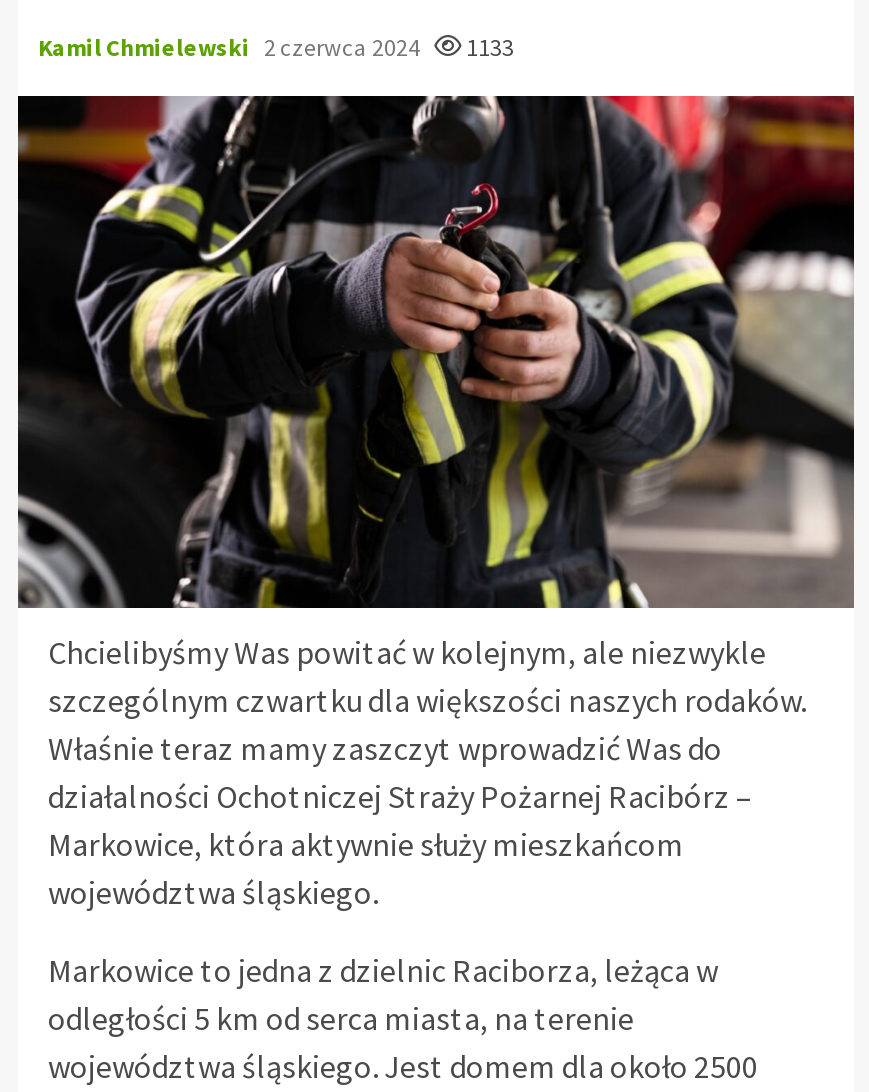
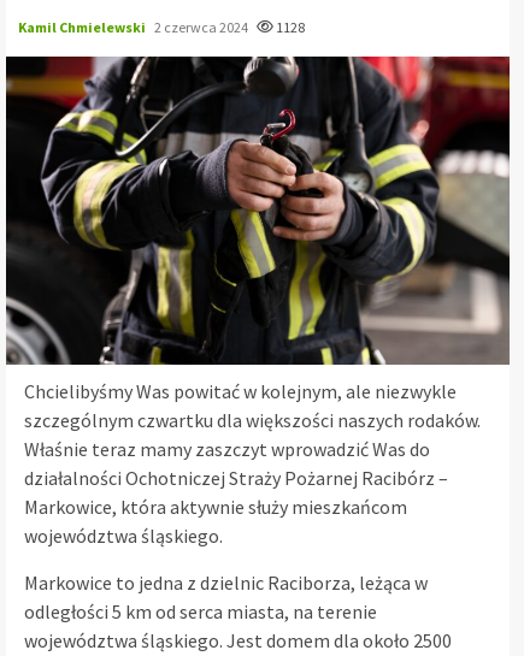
- Kamil Chmielewski 2 czerwca 2024 1133
+ Kamil Chmielewski 2 czerwca 2024 1128
